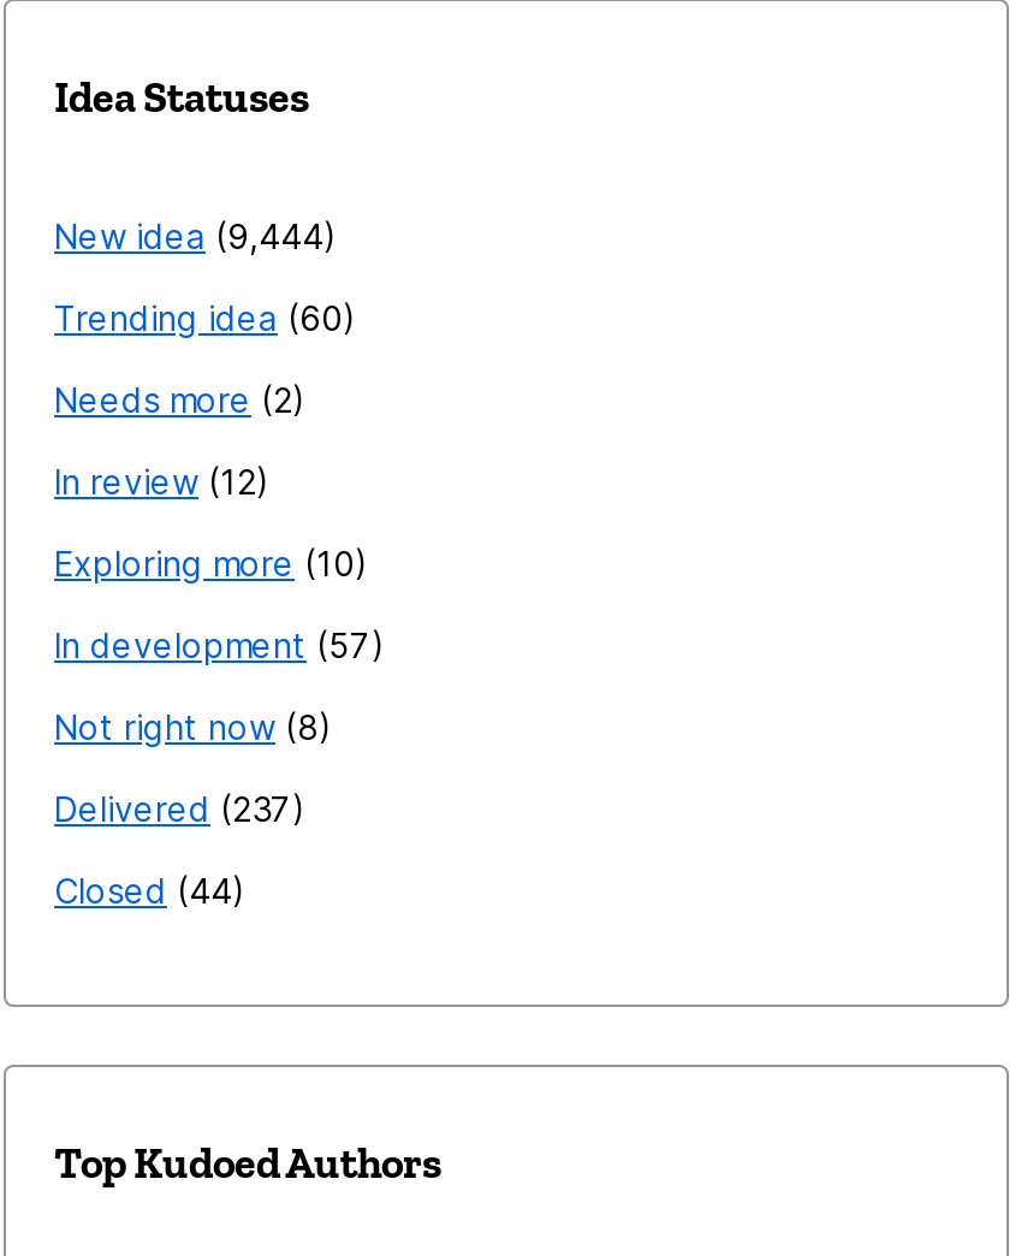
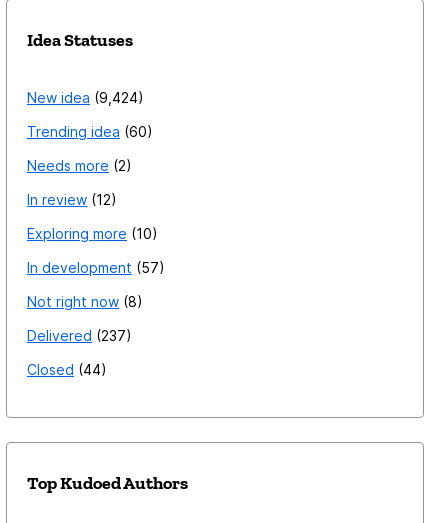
- New idea 9,444
+ New idea 9,424
